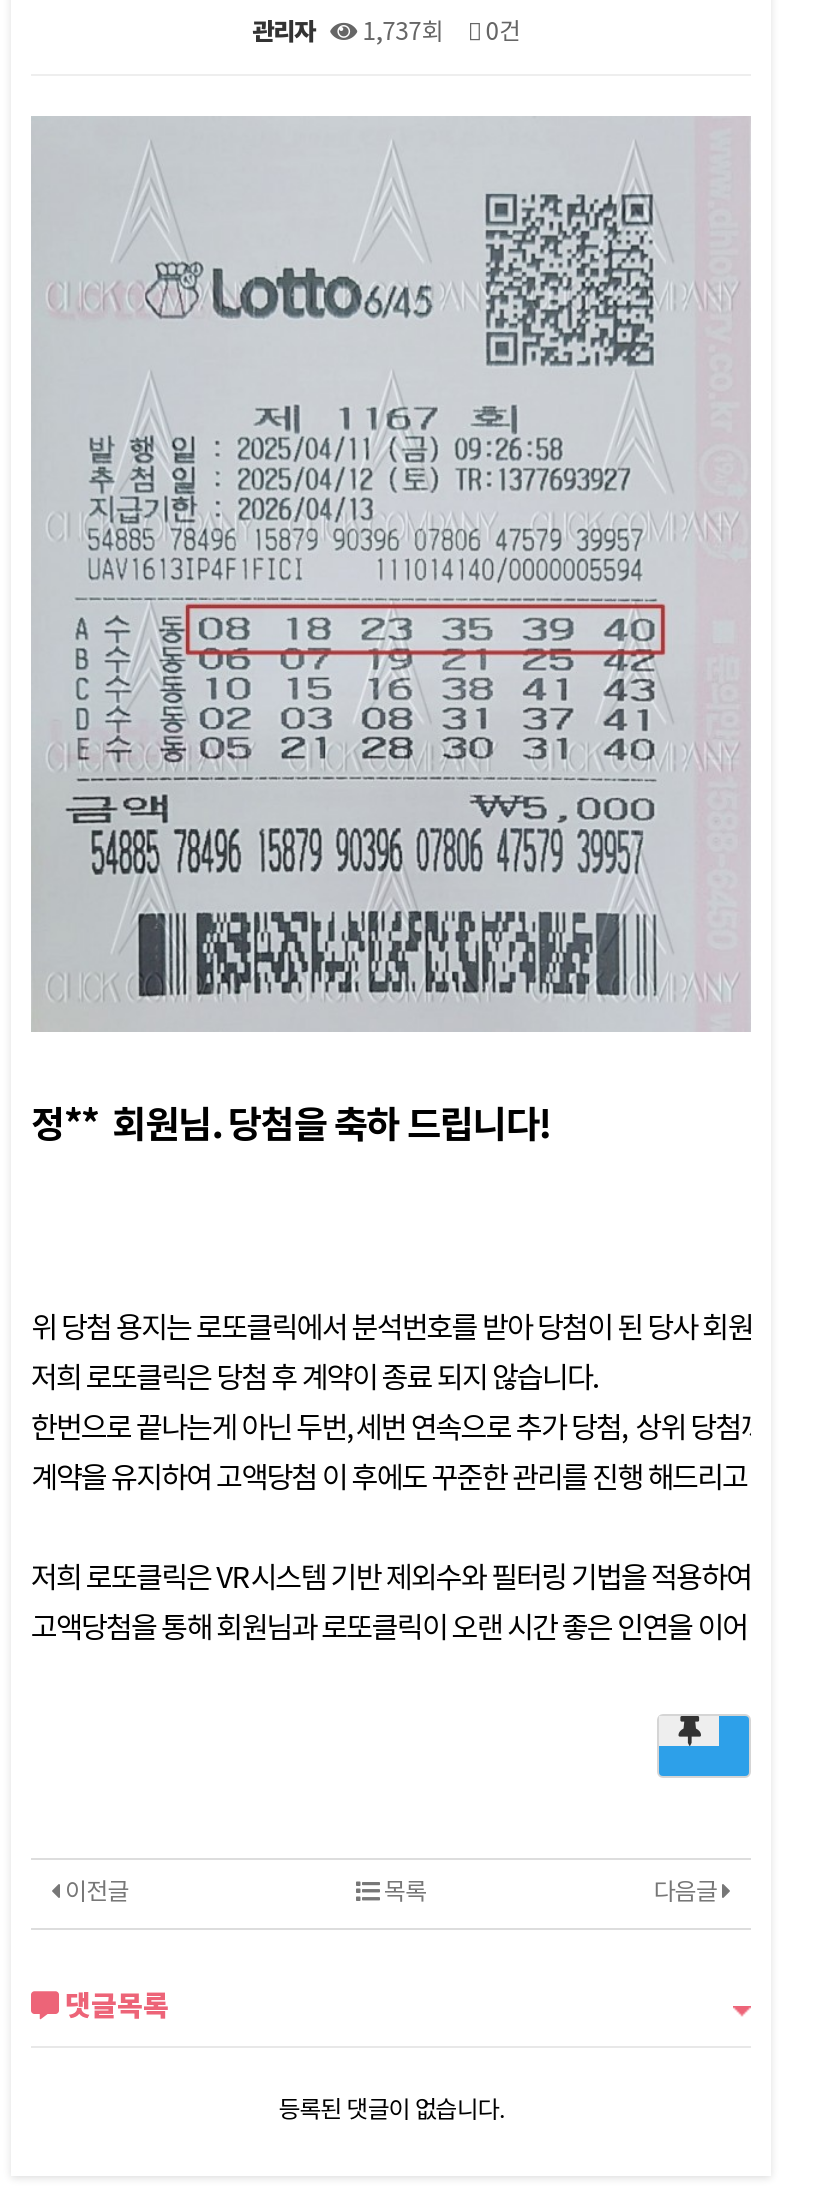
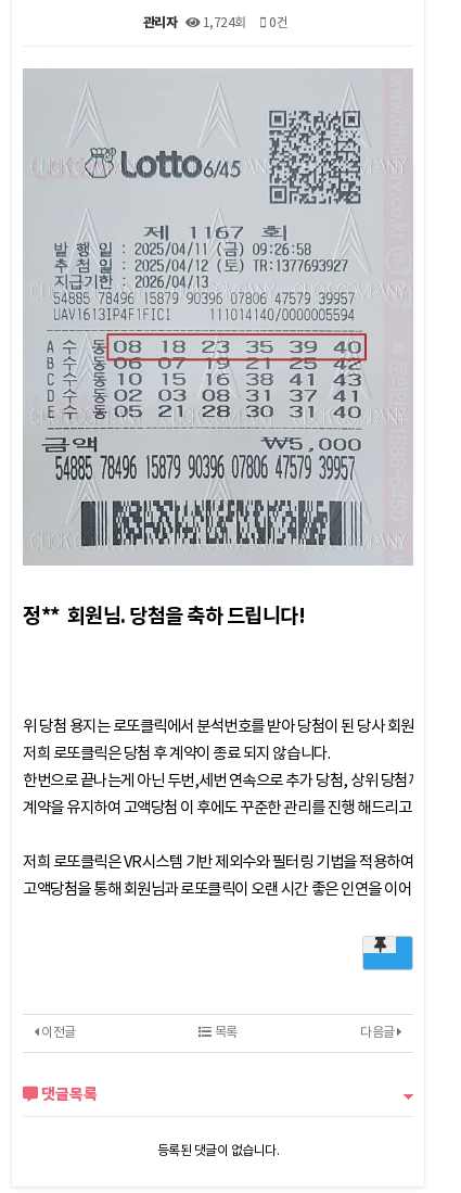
- 1,737회
+ 1,724회
